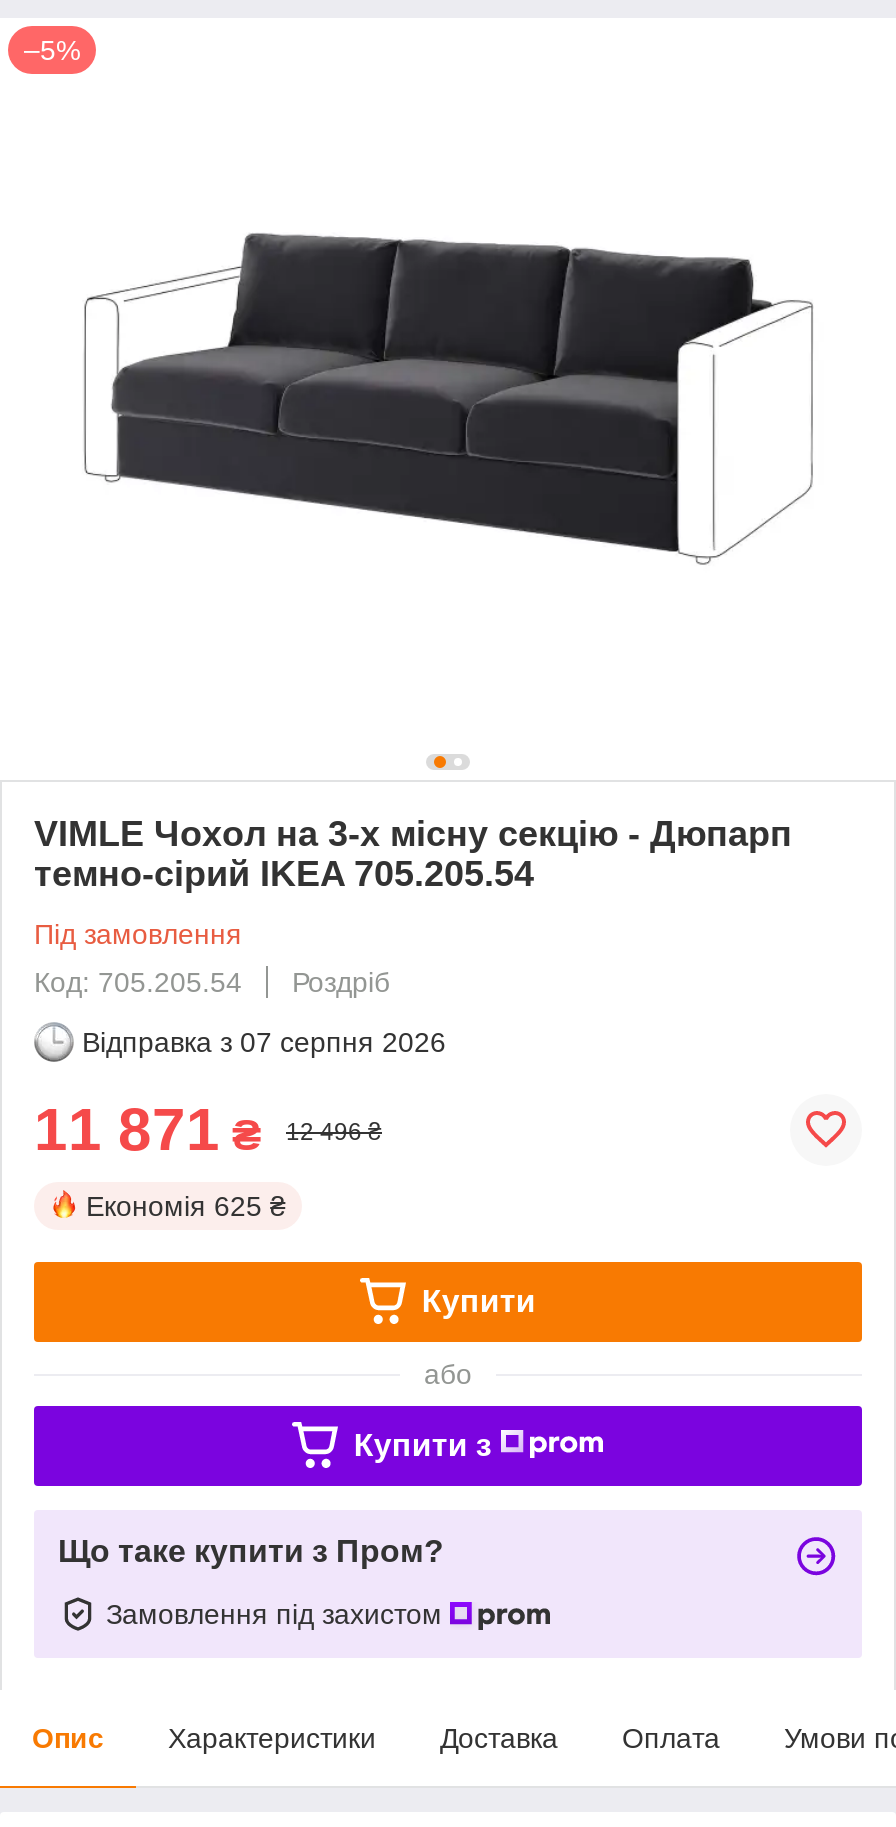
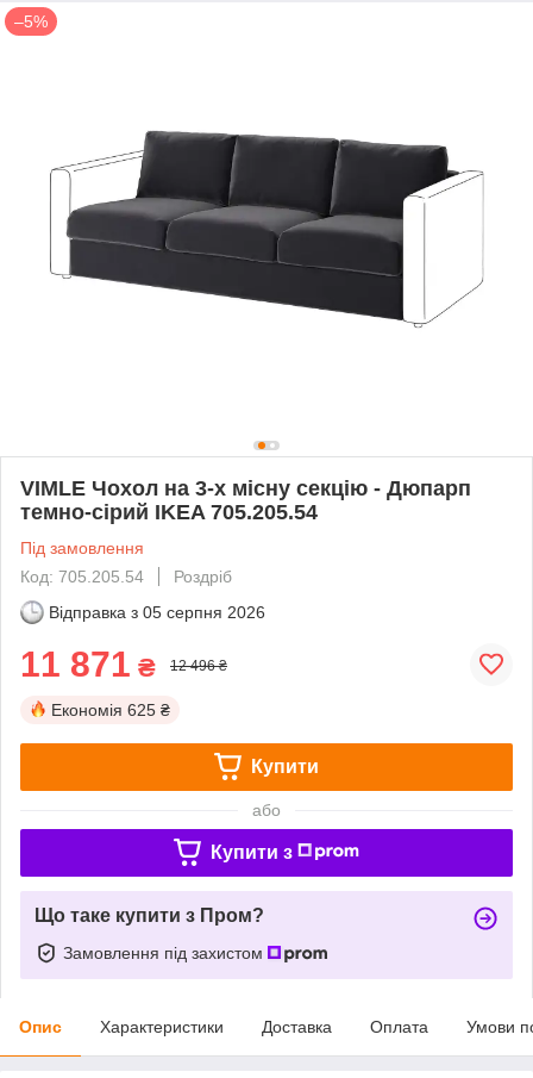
- Відправка з 07 серпня 2026
+ Відправка з 05 серпня 2026
